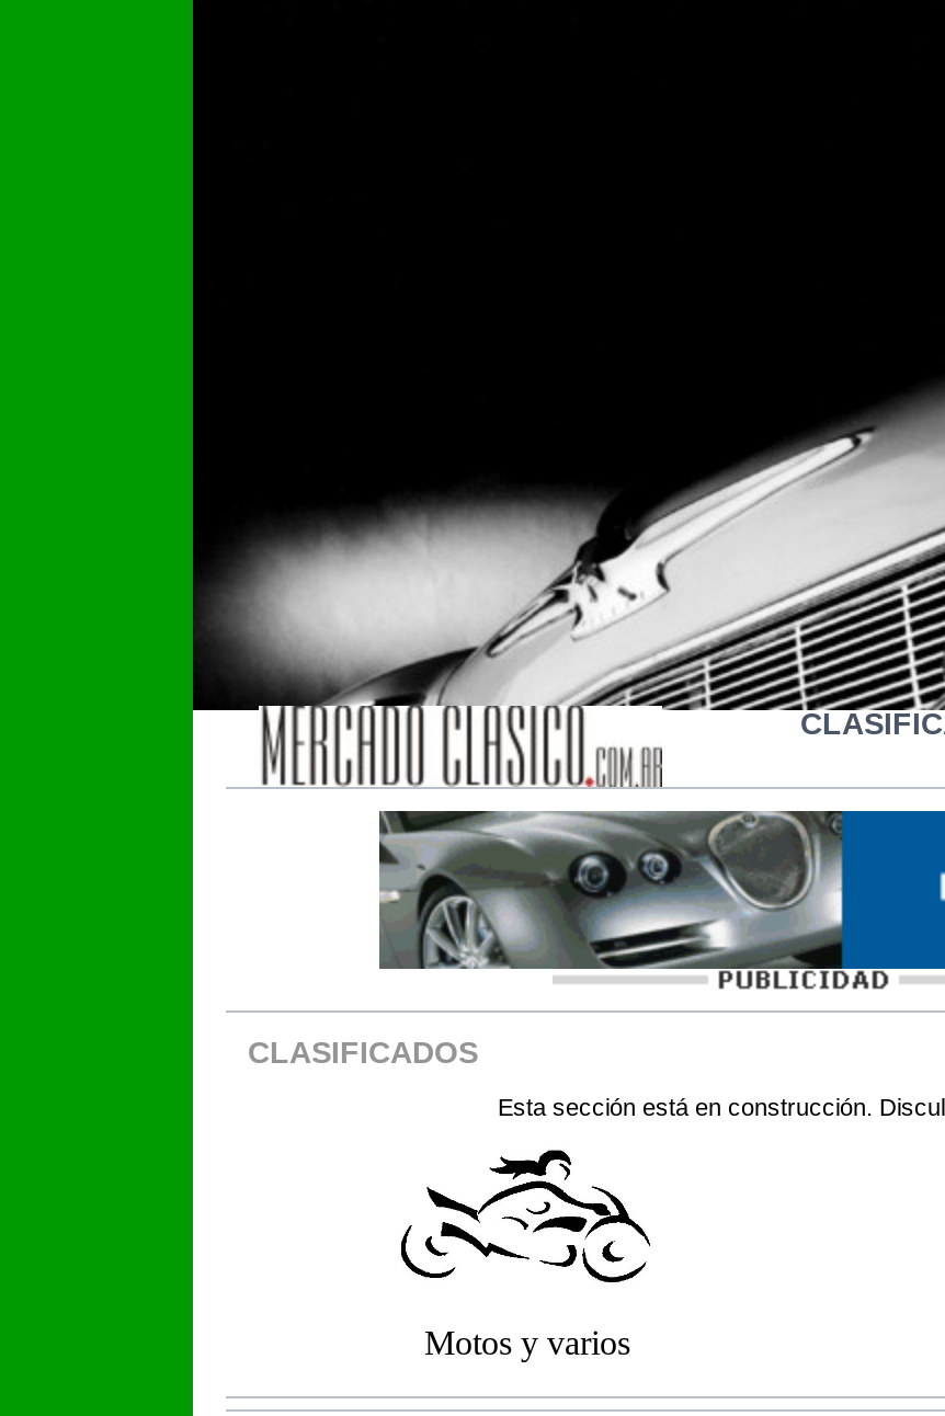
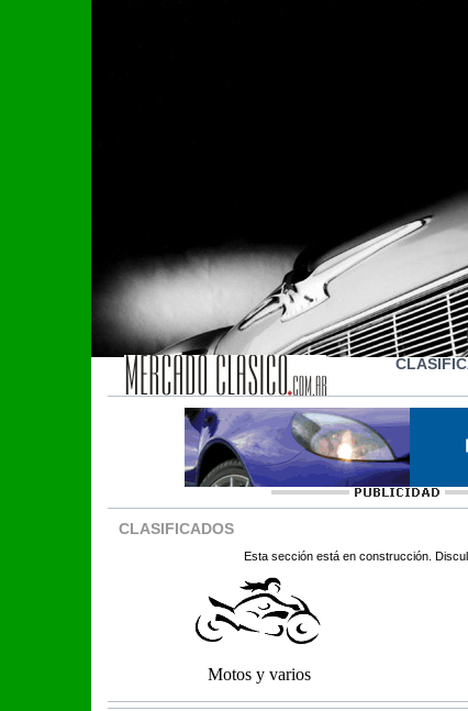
- [image]
+ [image]
